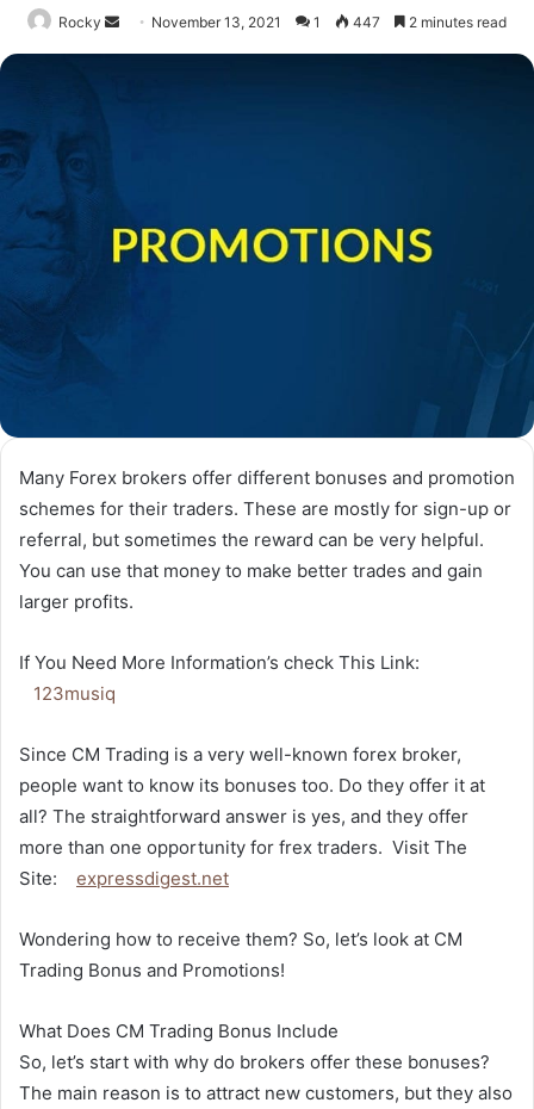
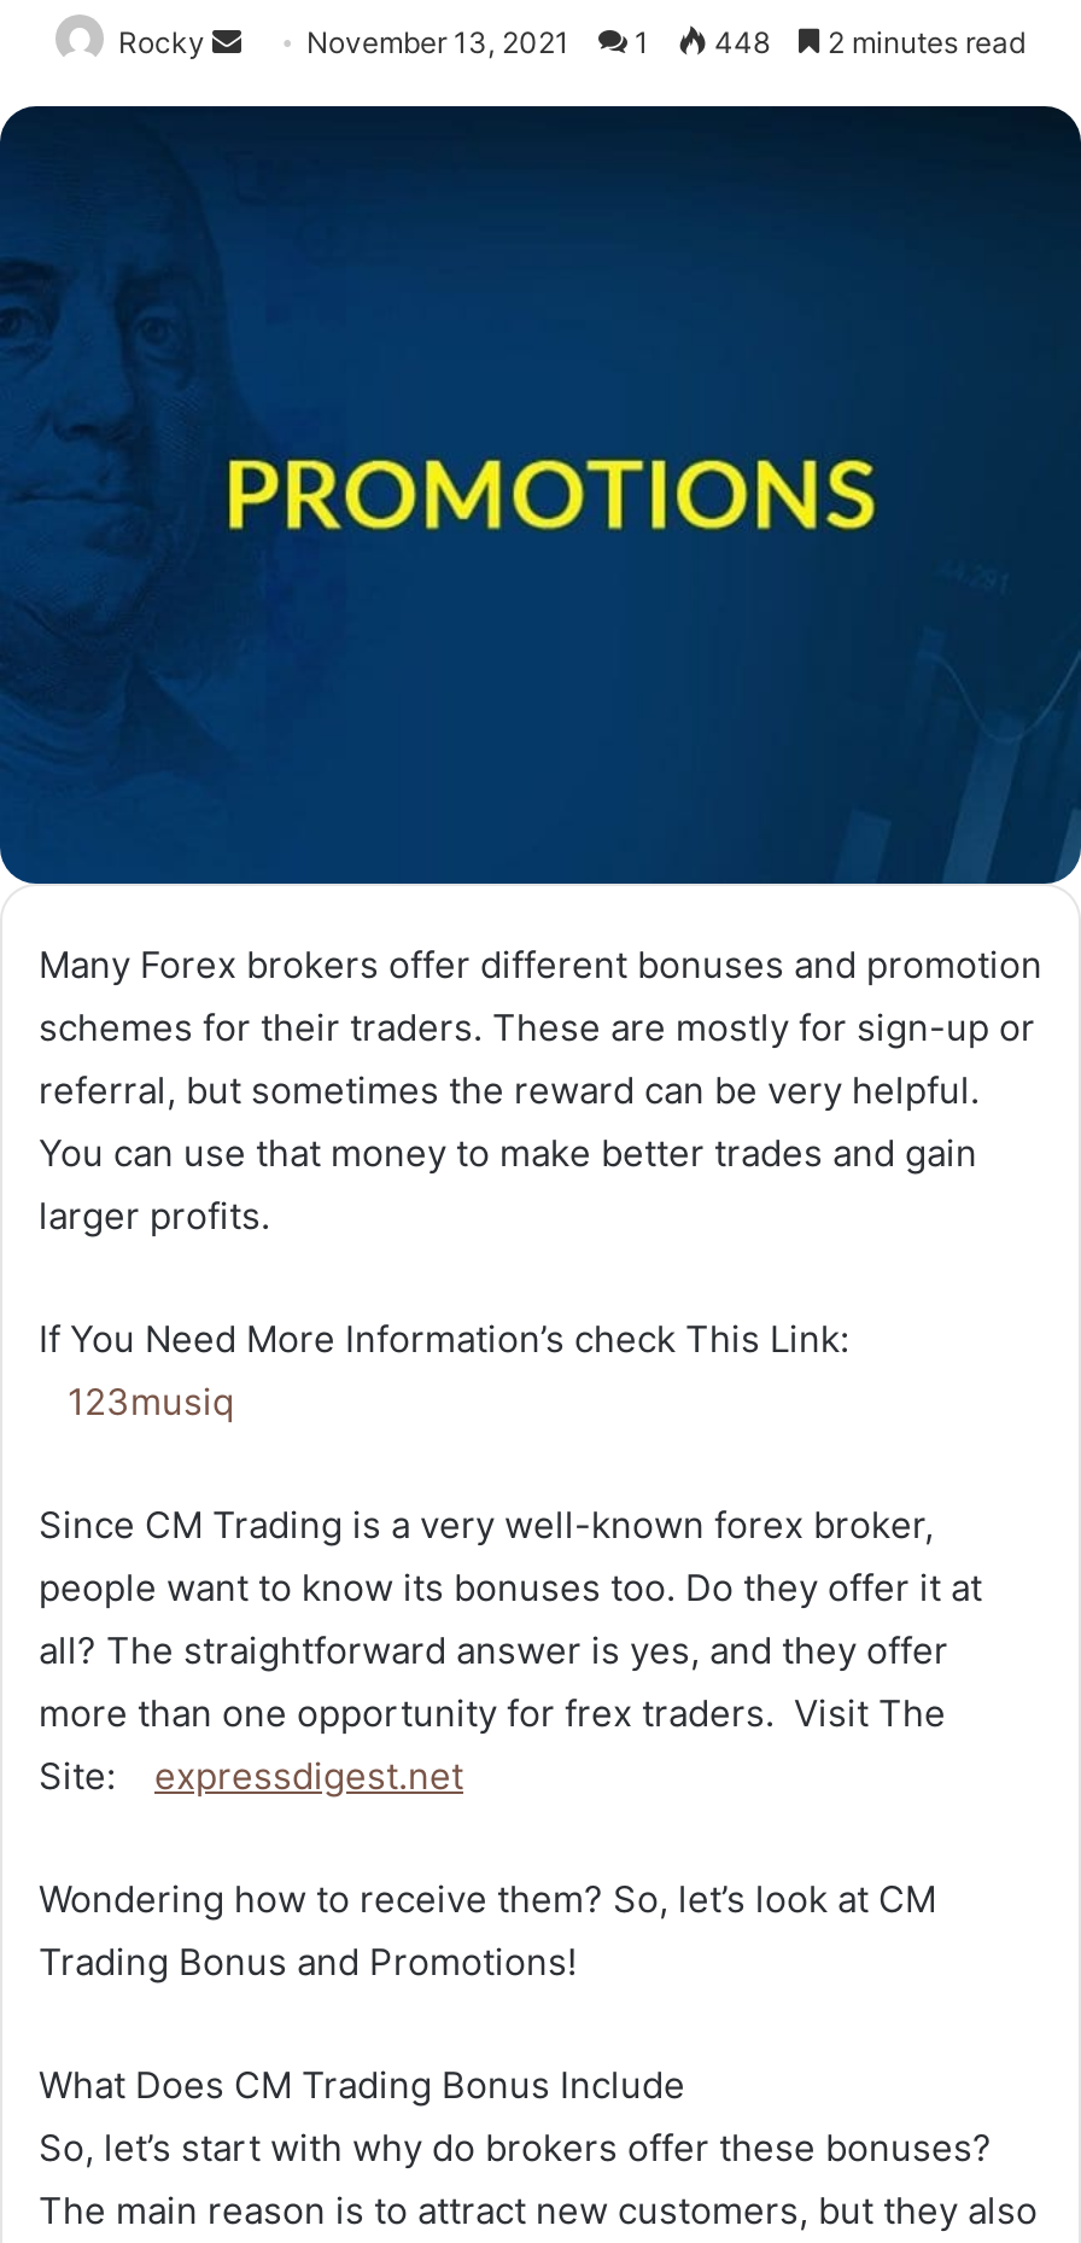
- 447
+ 448
